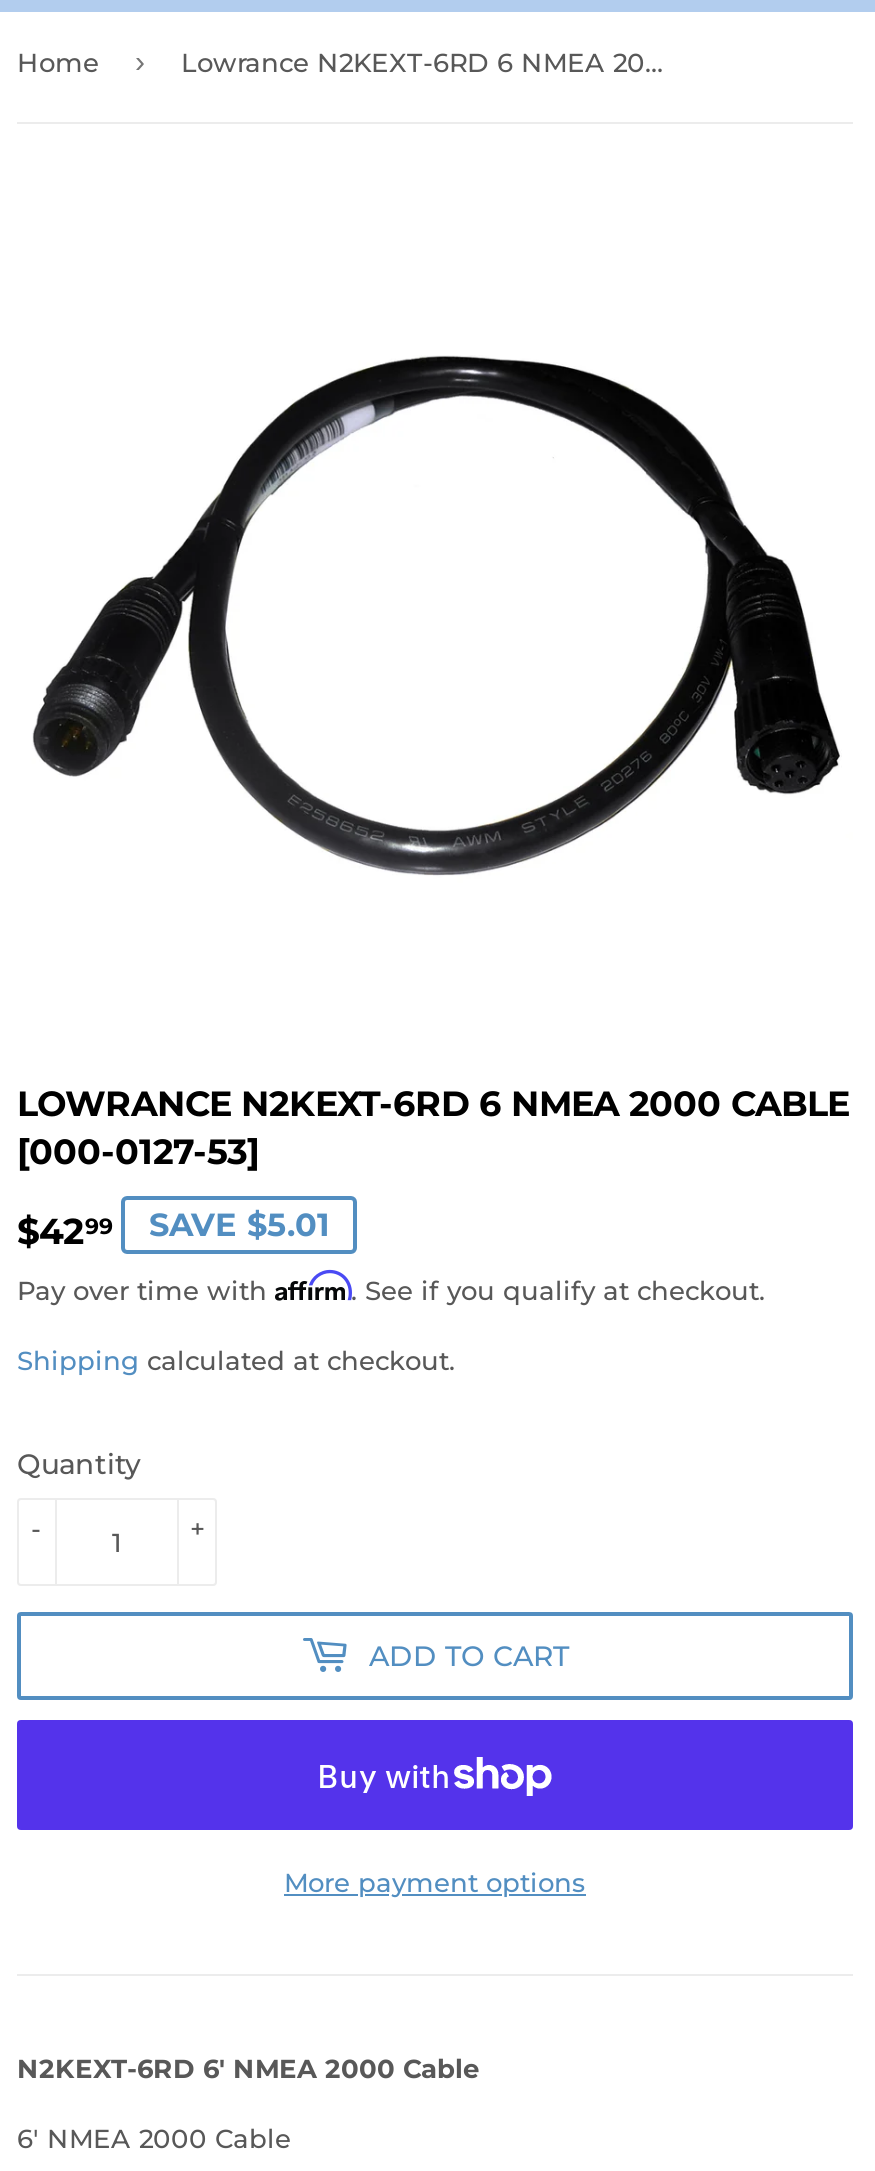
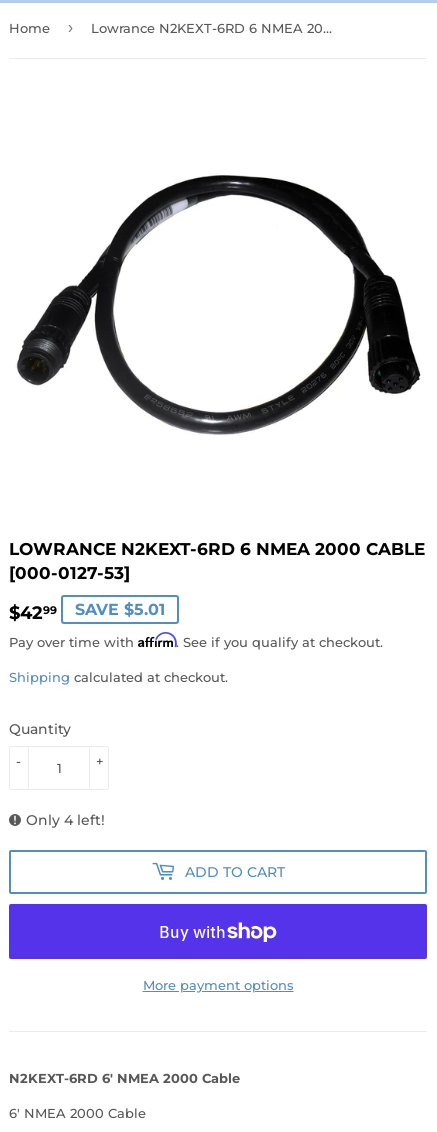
+ Only 4 left!
